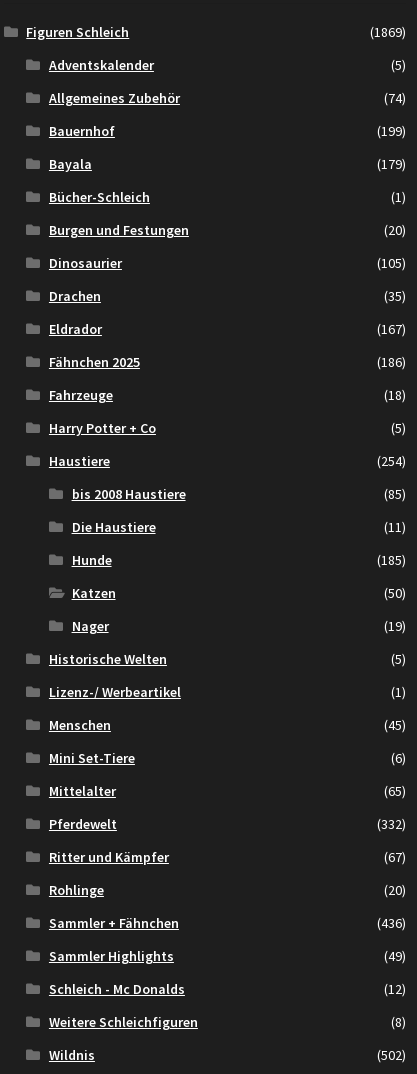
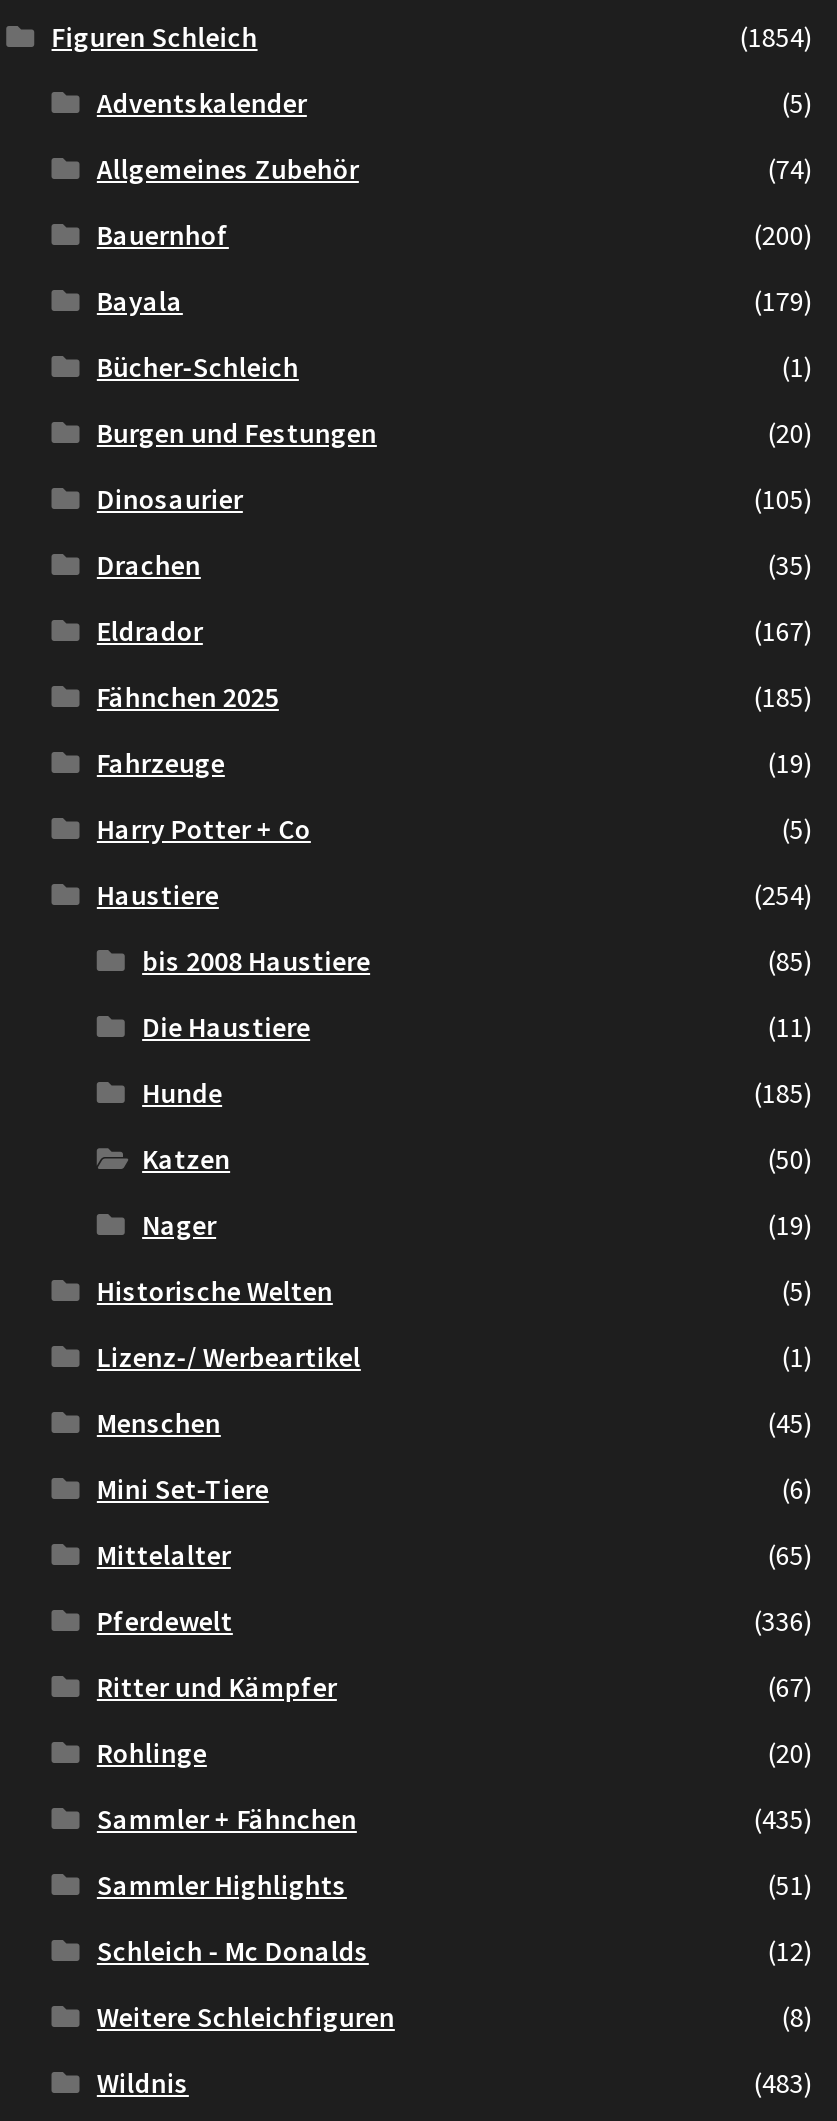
- (1869)
+ (1854)

- (199)
+ (200)

- (186)
+ (185)

- (18)
+ (19)

- (332)
+ (336)

- (436)
+ (435)

- (49)
+ (51)

- (502)
+ (483)
